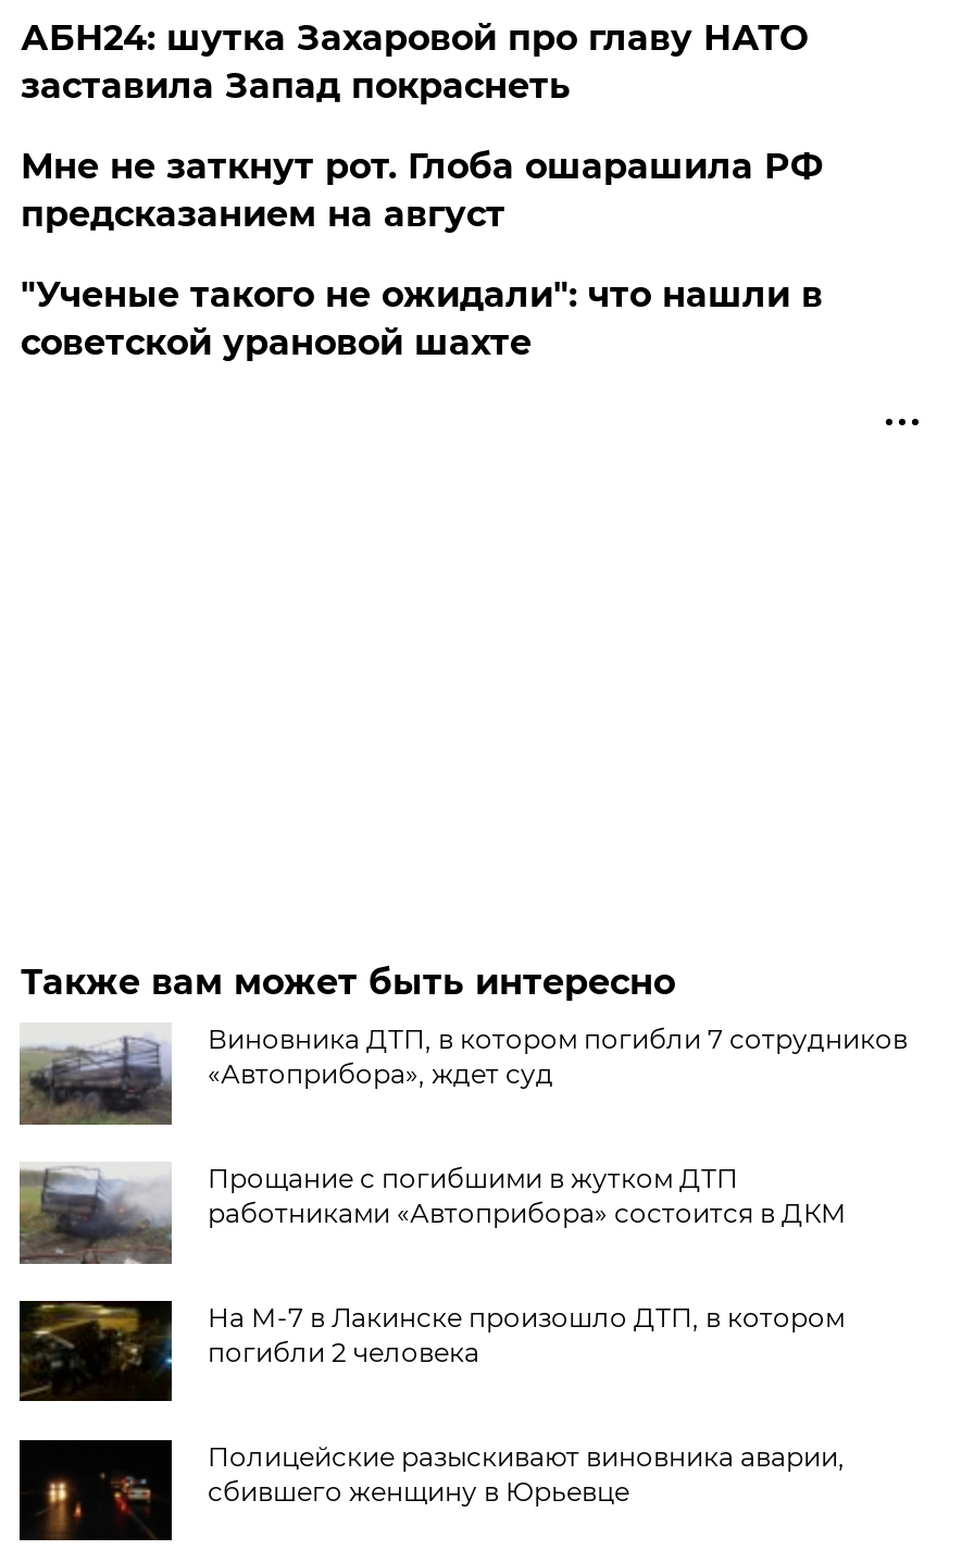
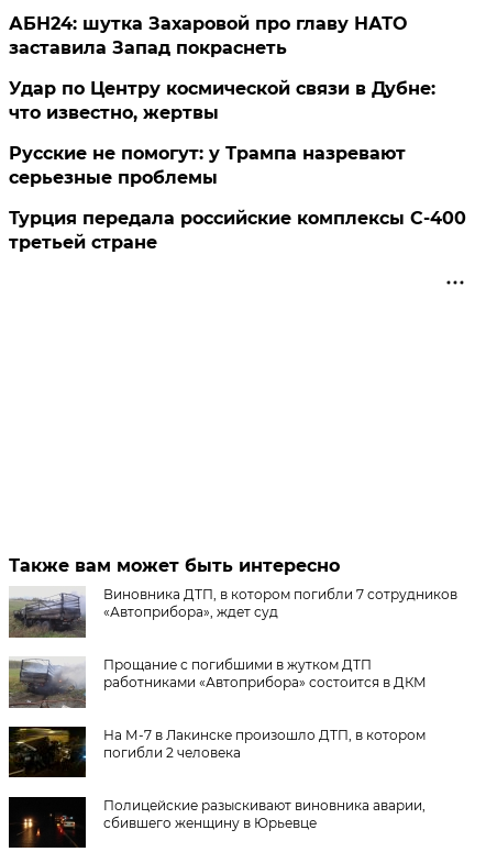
- Мне не заткнут рот. Глоба ошарашила РФ
- предсказанием на август
- "Ученые такого не ожидали": что нашли в
- советской урановой шахте
+ Удар по Центру космической связи в Дубне:
+ что известно, жертвы
+ Русские не помогут: у Трампа назревают
+ серьезные проблемы
+ Турция передала российские комплексы С-400
+ третьей стране
